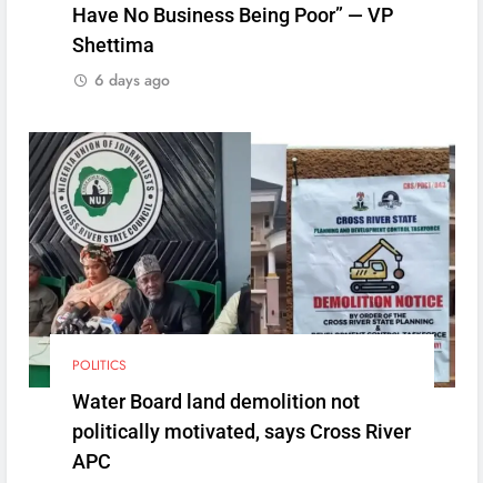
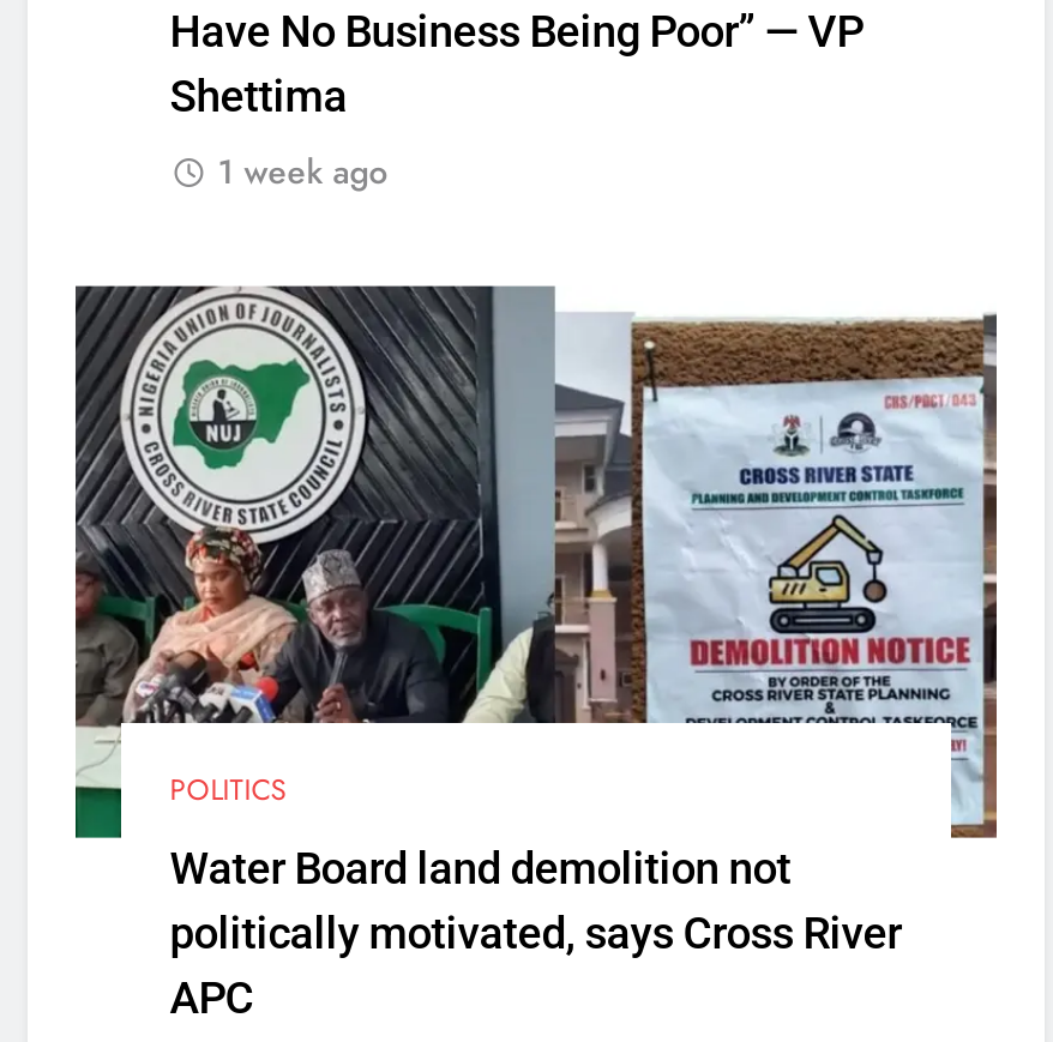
- 6 days ago
+ 1 week ago
